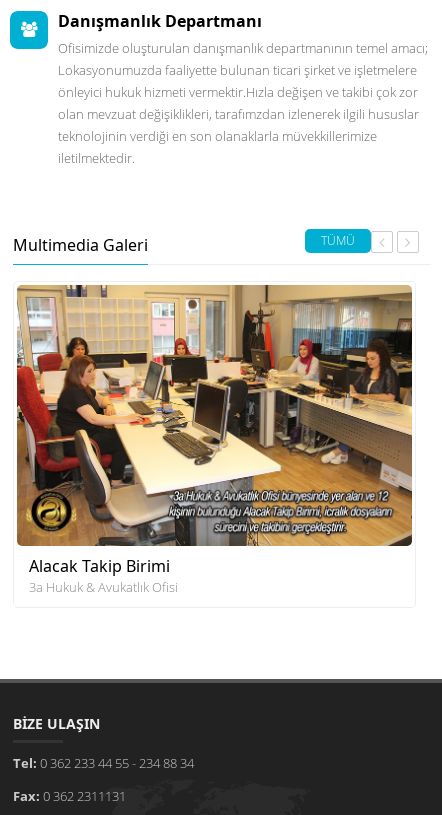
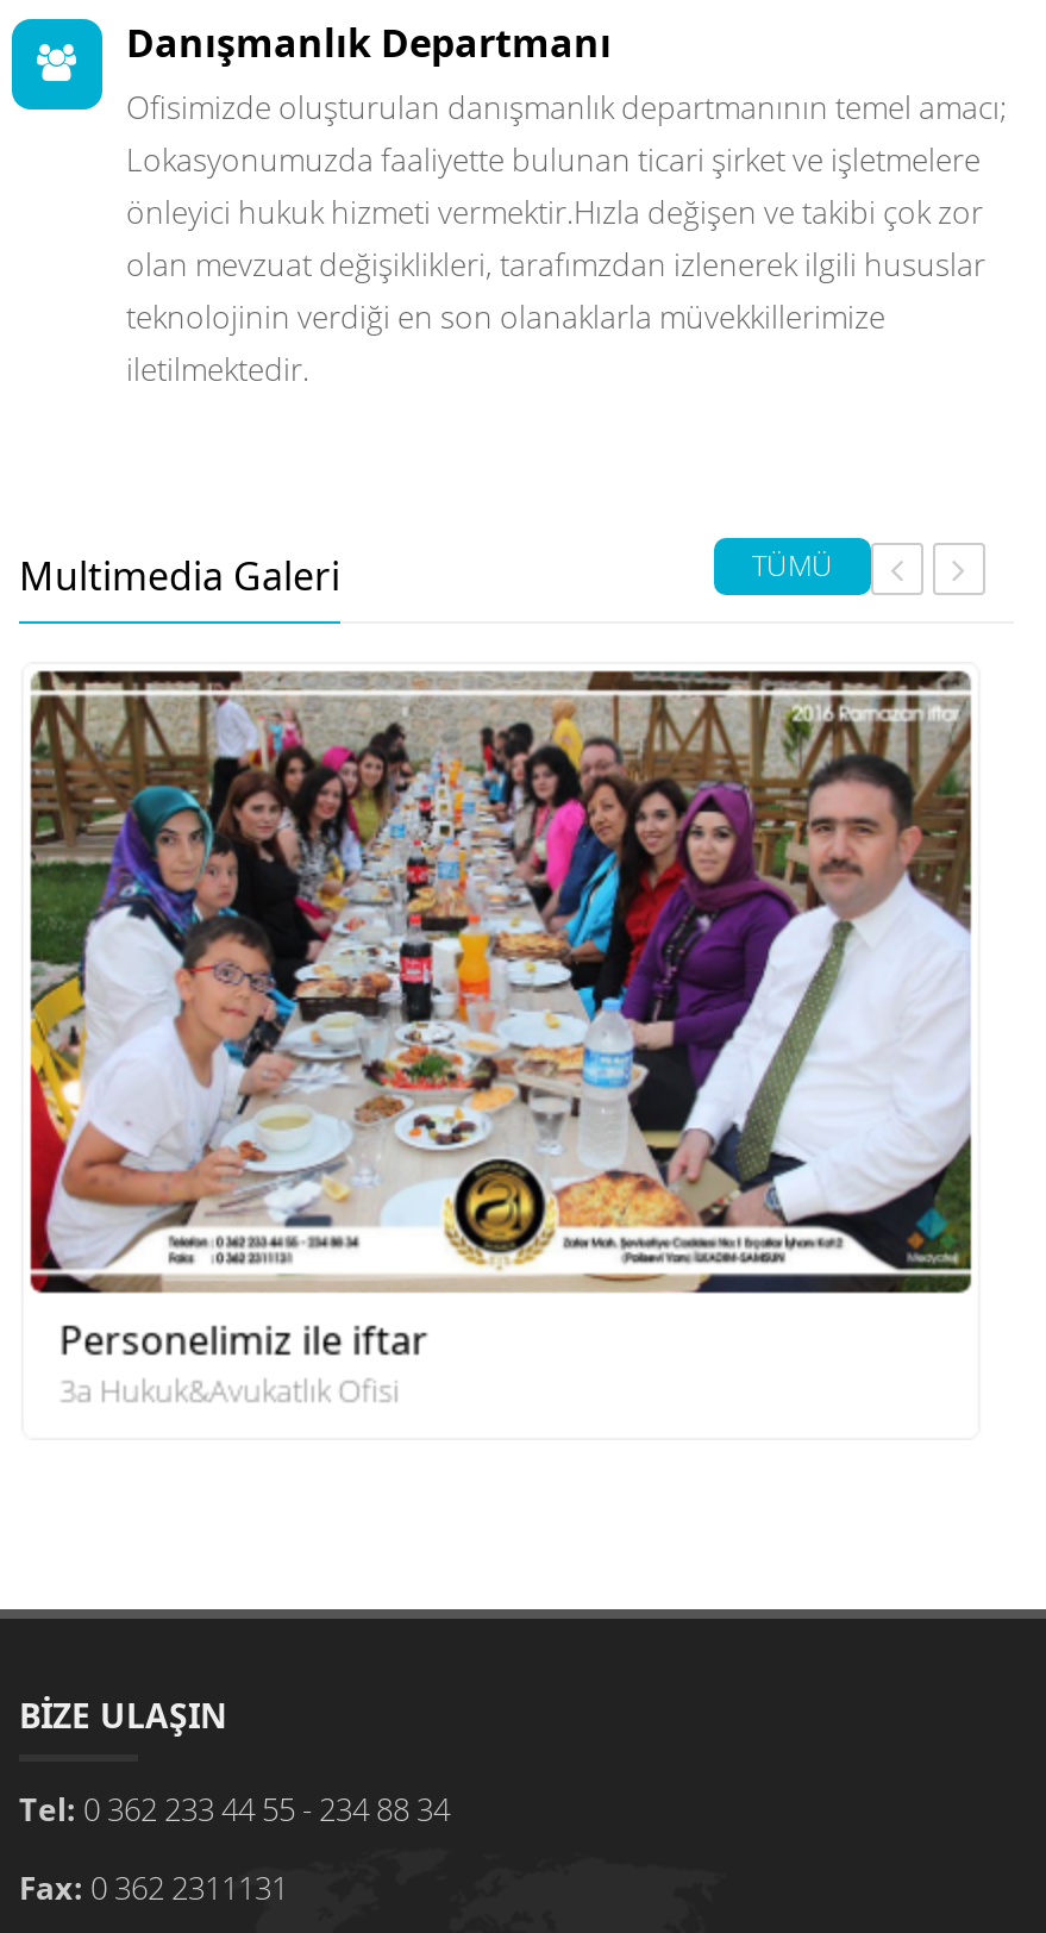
- [image]
- Alacak Takip Birimi
- 3a Hukuk & Avukatlık Ofisi
+ [image]
+ Personelimiz ile iftar
+ 3a Hukuk&Avukatlık Ofisi
